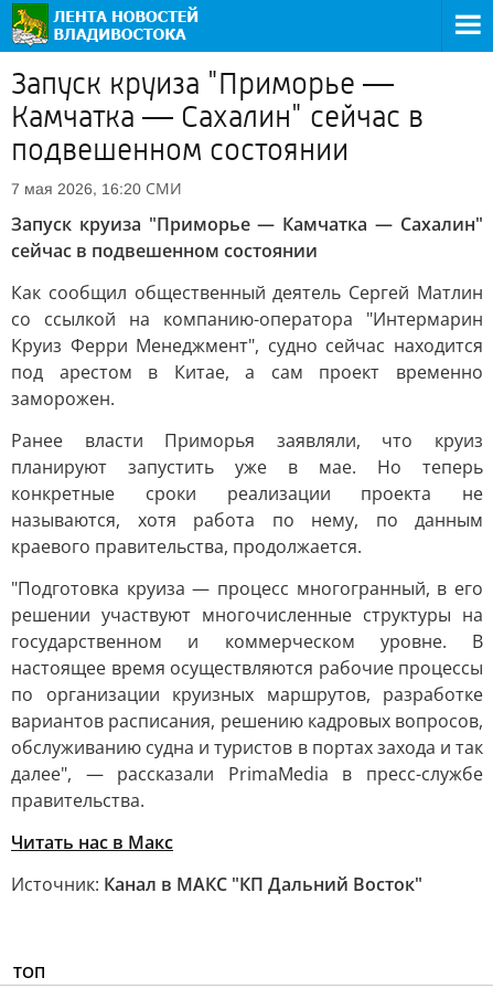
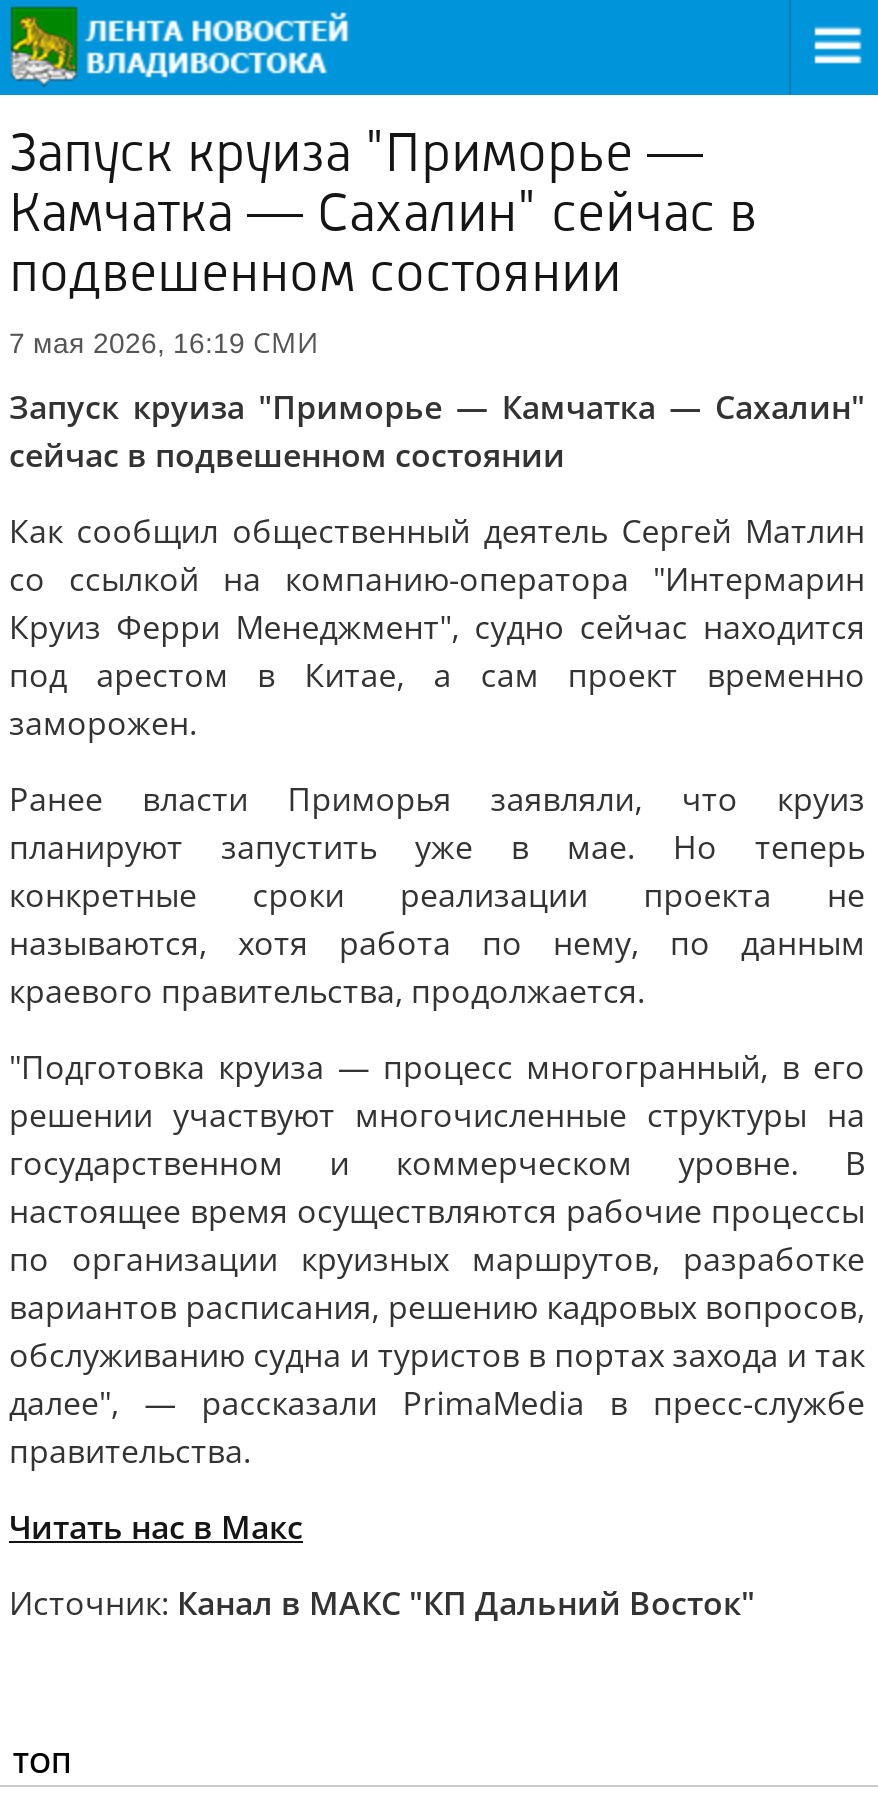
- 7 мая 2026, 16:20 СМИ
+ 7 мая 2026, 16:19 СМИ
